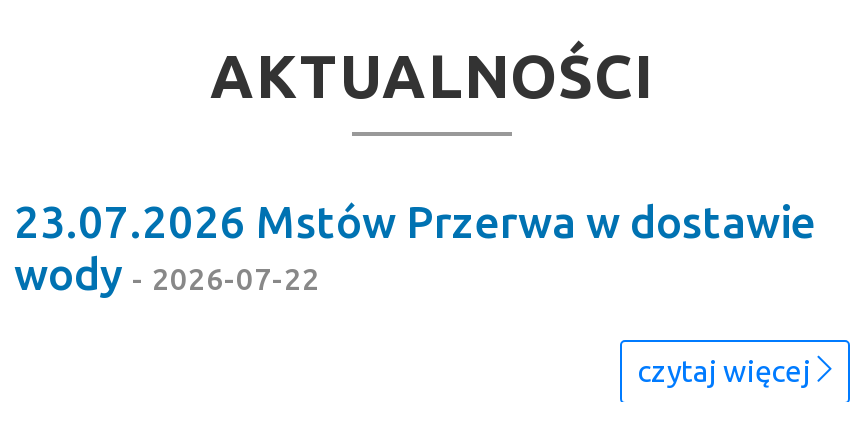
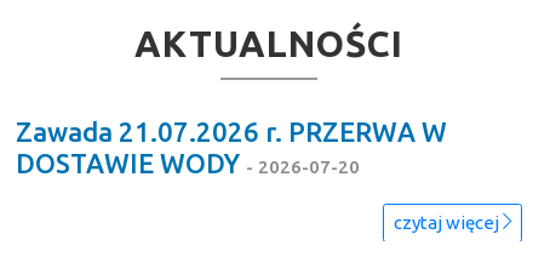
- 23.07.2026 Mstów Przerwa w dostawie
- wody - 2026-07-22
+ Zawada 21.07.2026 r. PRZERWA W
+ DOSTAWIE WODY - 2026-07-20
